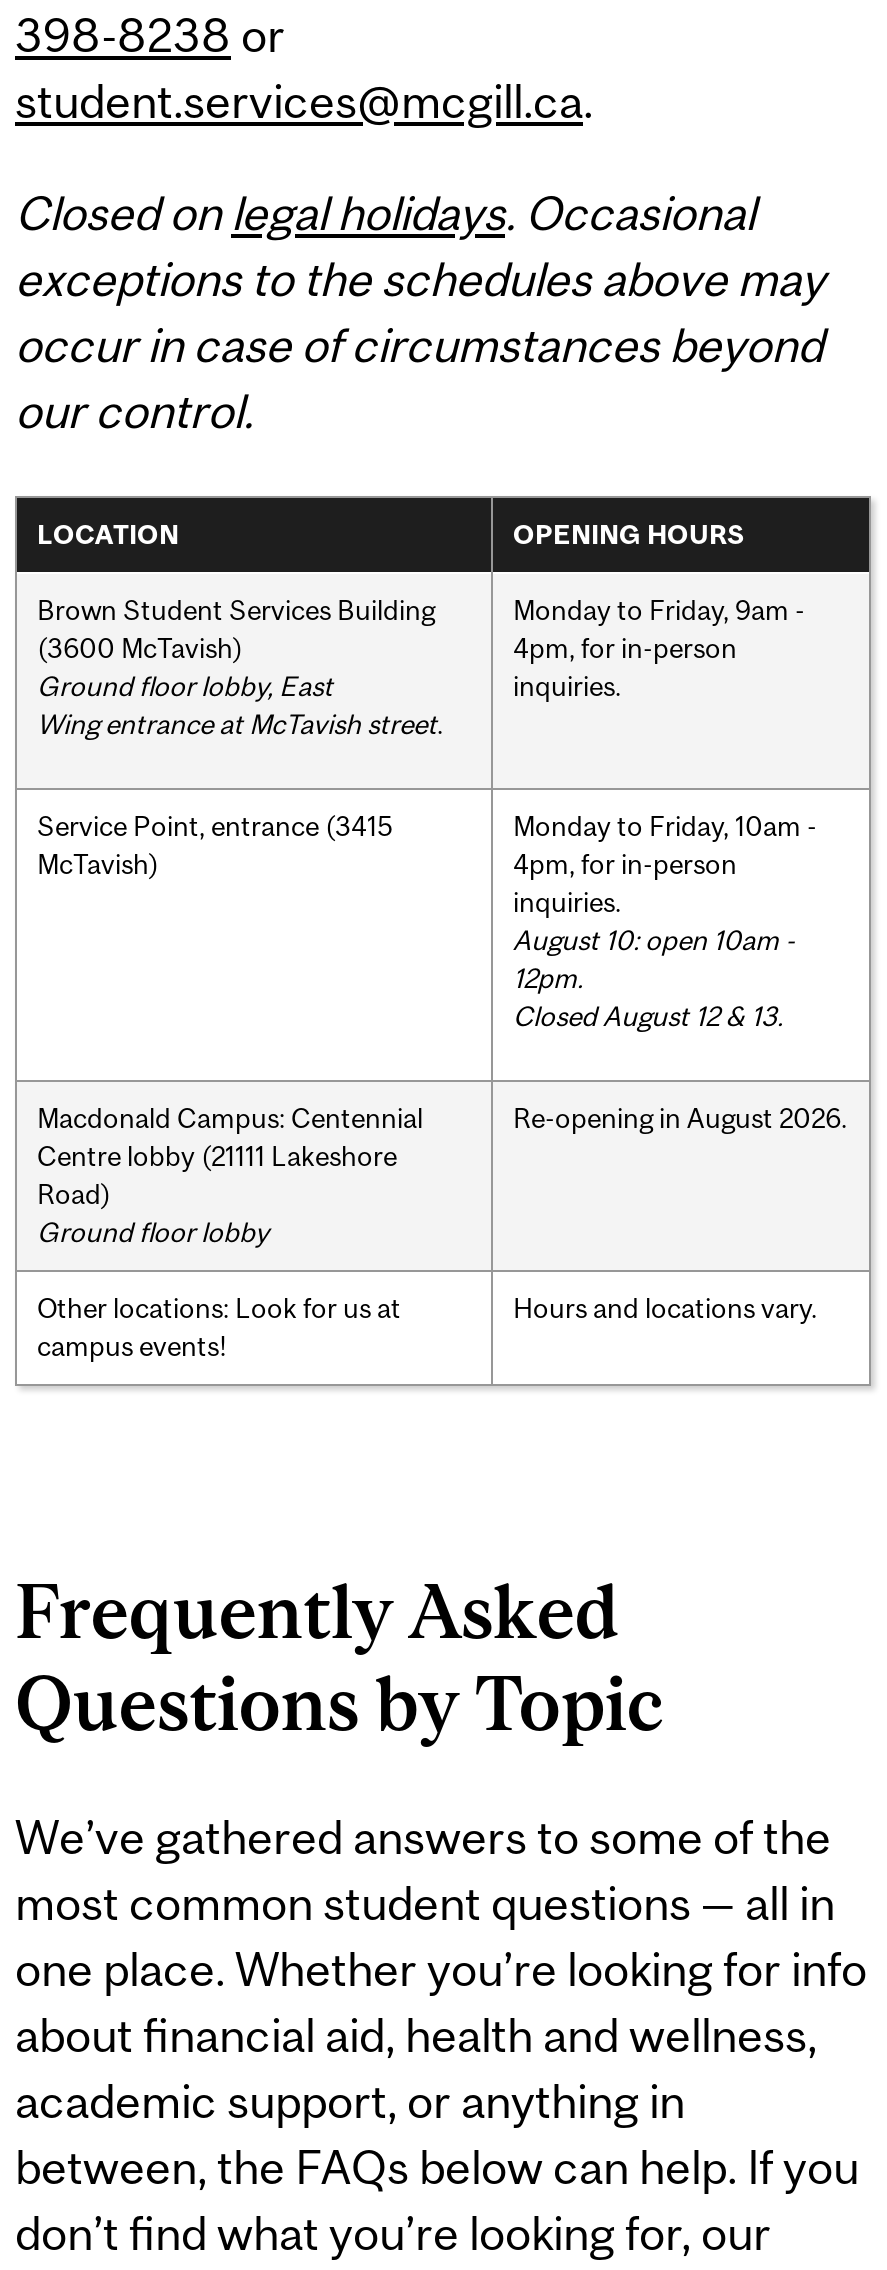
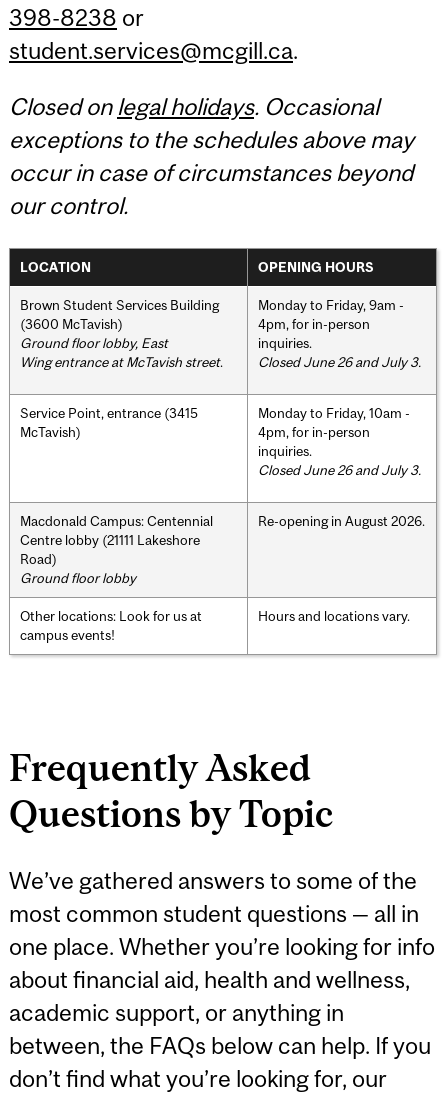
+ Closed June 26 and July 3.

- August 10: open 10am -
- 12pm.
- Closed August 12 & 13.
+ Closed June 26 and July 3.
